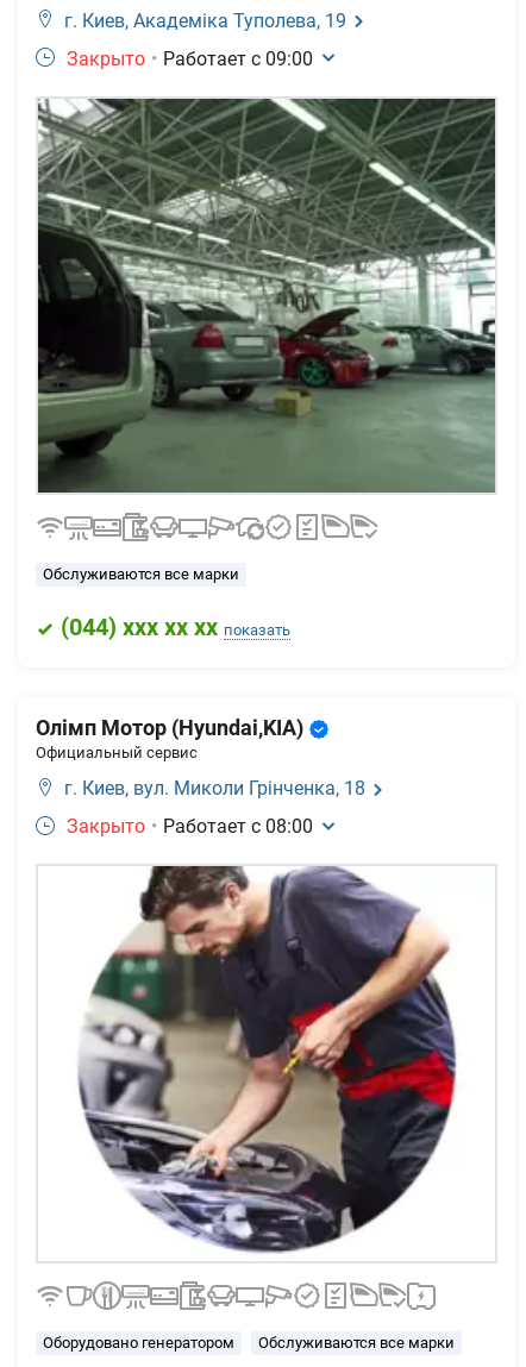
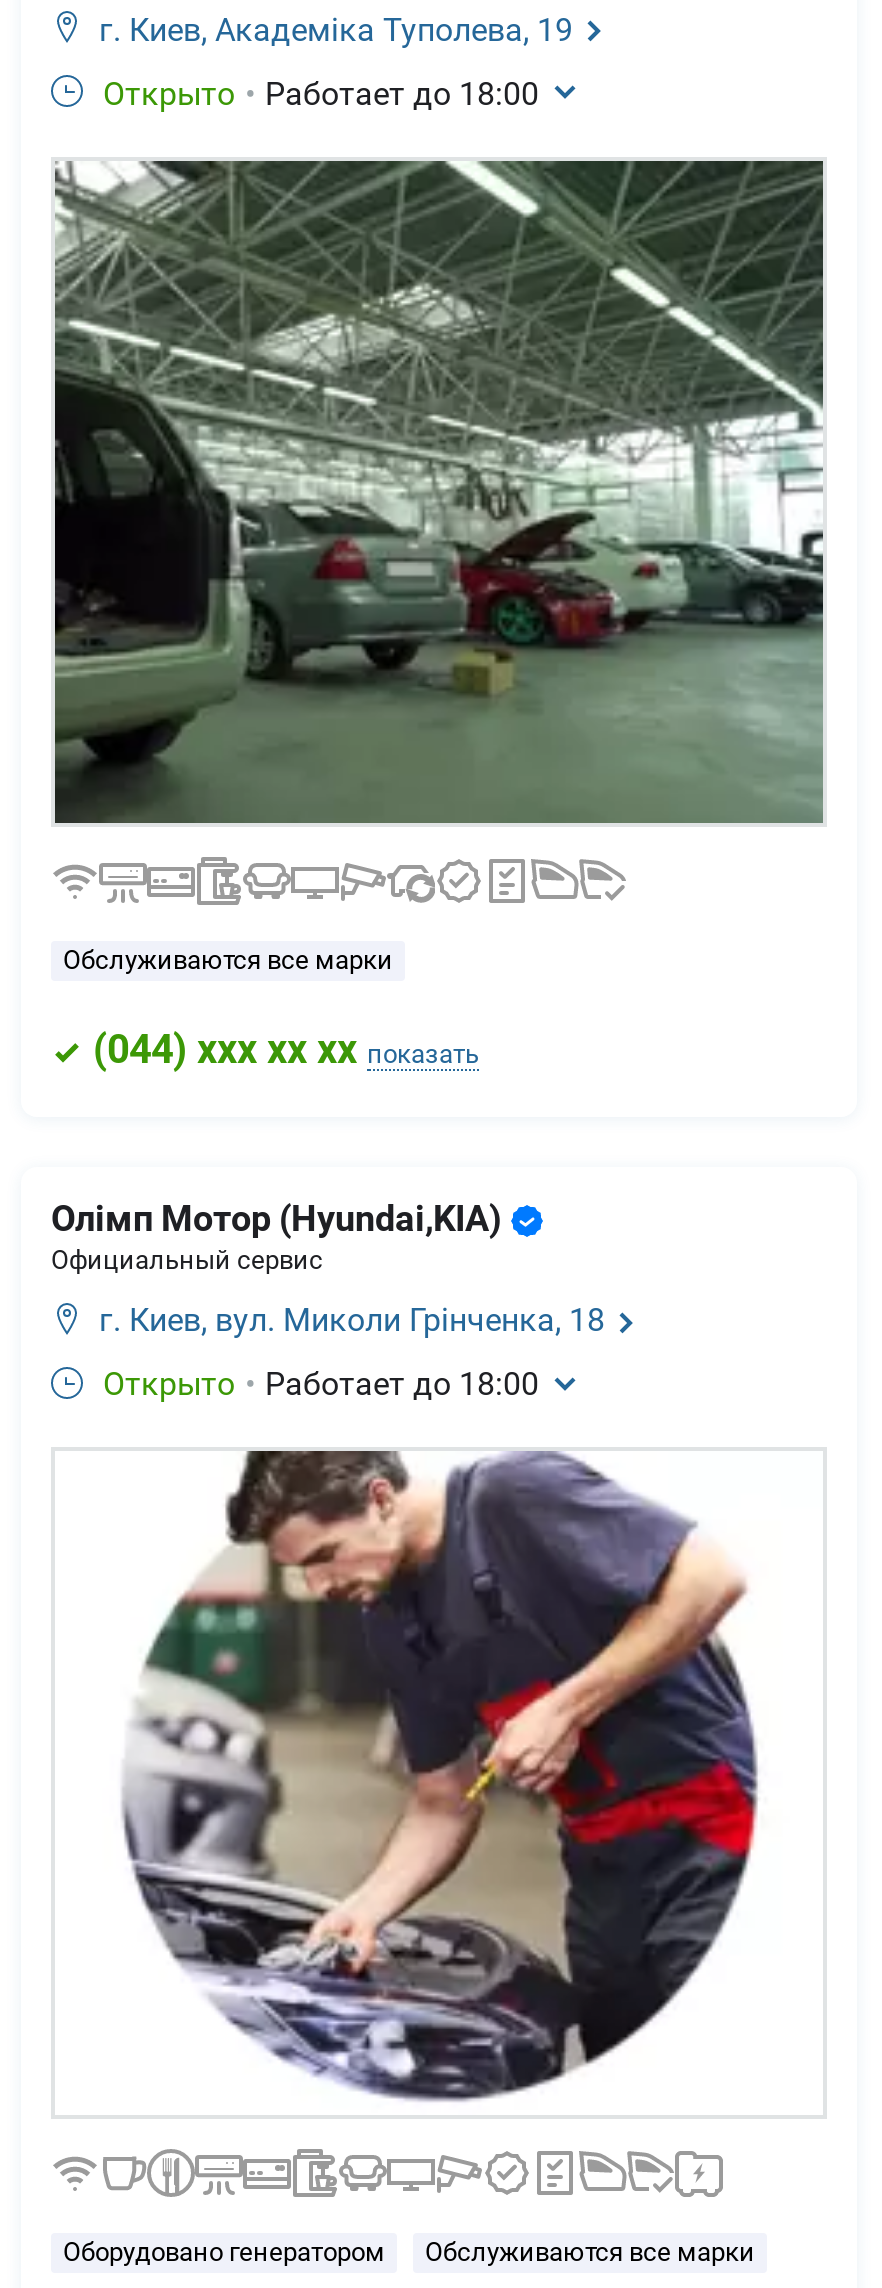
- Закрыто • Работает с 09:00
+ Открыто • Работает до 18:00

- Закрыто • Работает с 08:00
+ Открыто • Работает до 18:00
